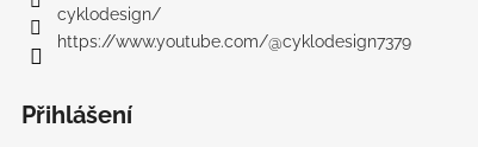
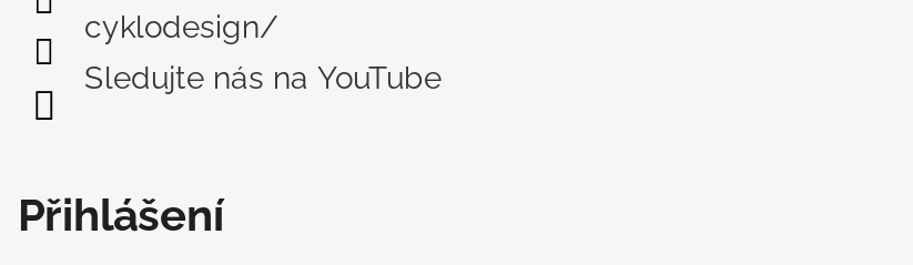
- https://www.youtube.com/@cyklodesign7379
+ Sledujte nás na YouTube
